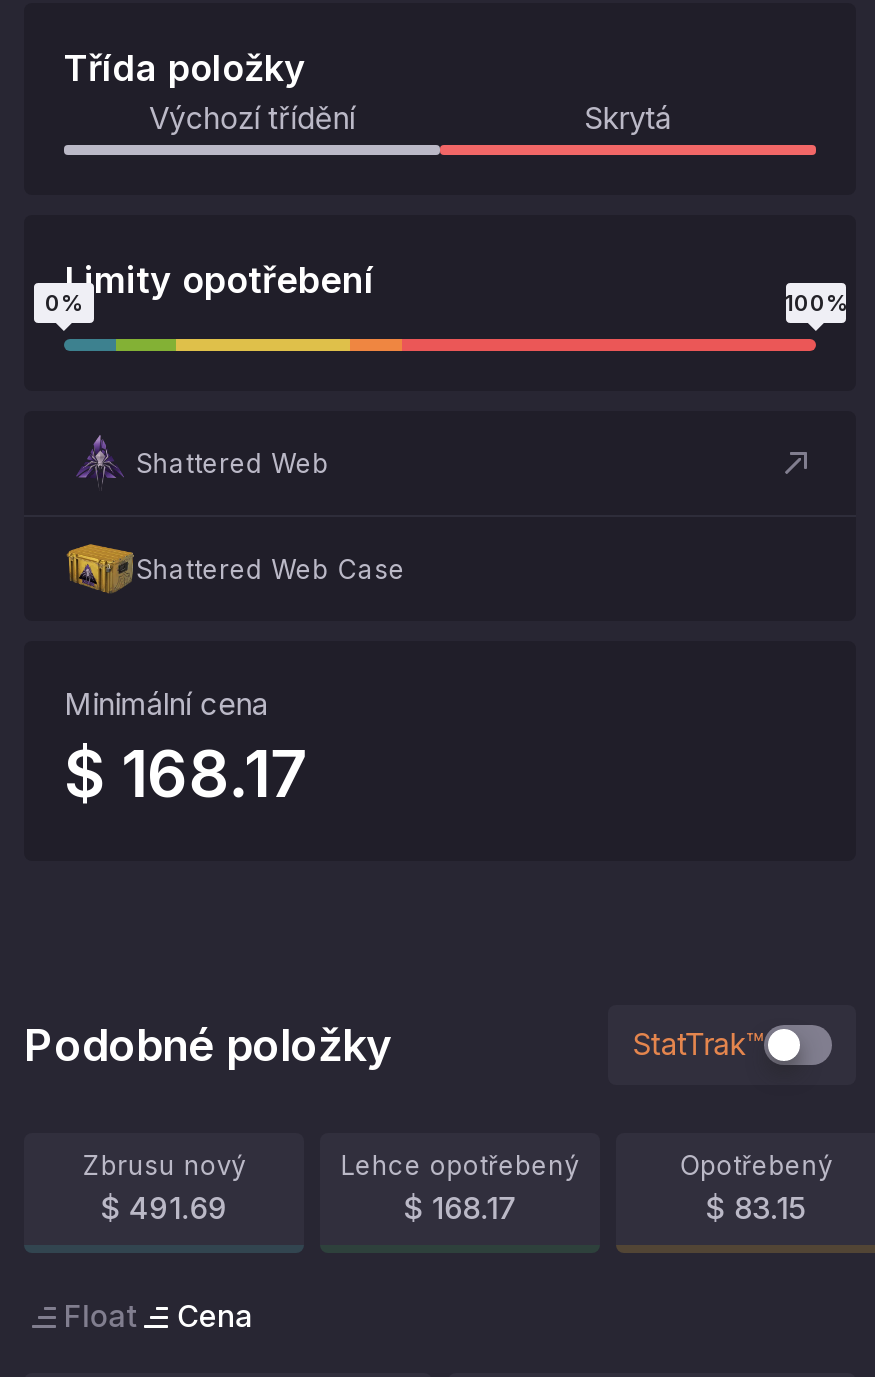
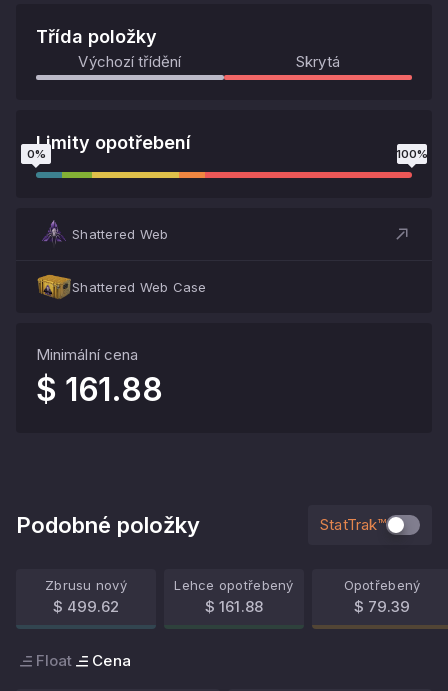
- $ 168.17
+ $ 161.88

- $ 491.69
+ $ 499.62

- $ 168.17
+ $ 161.88

- $ 83.15
+ $ 79.39
